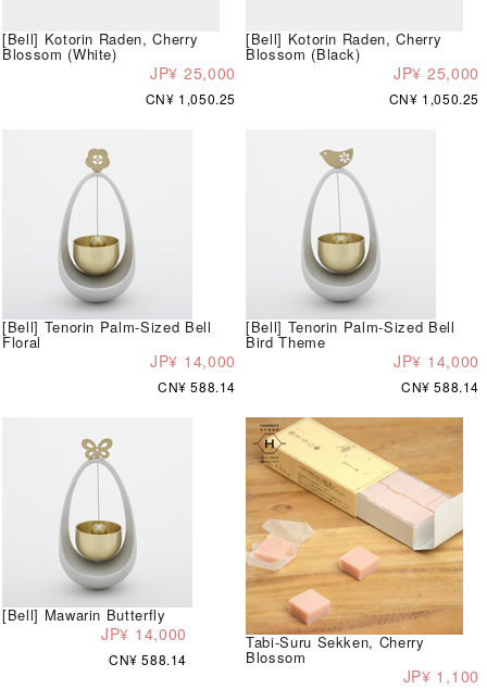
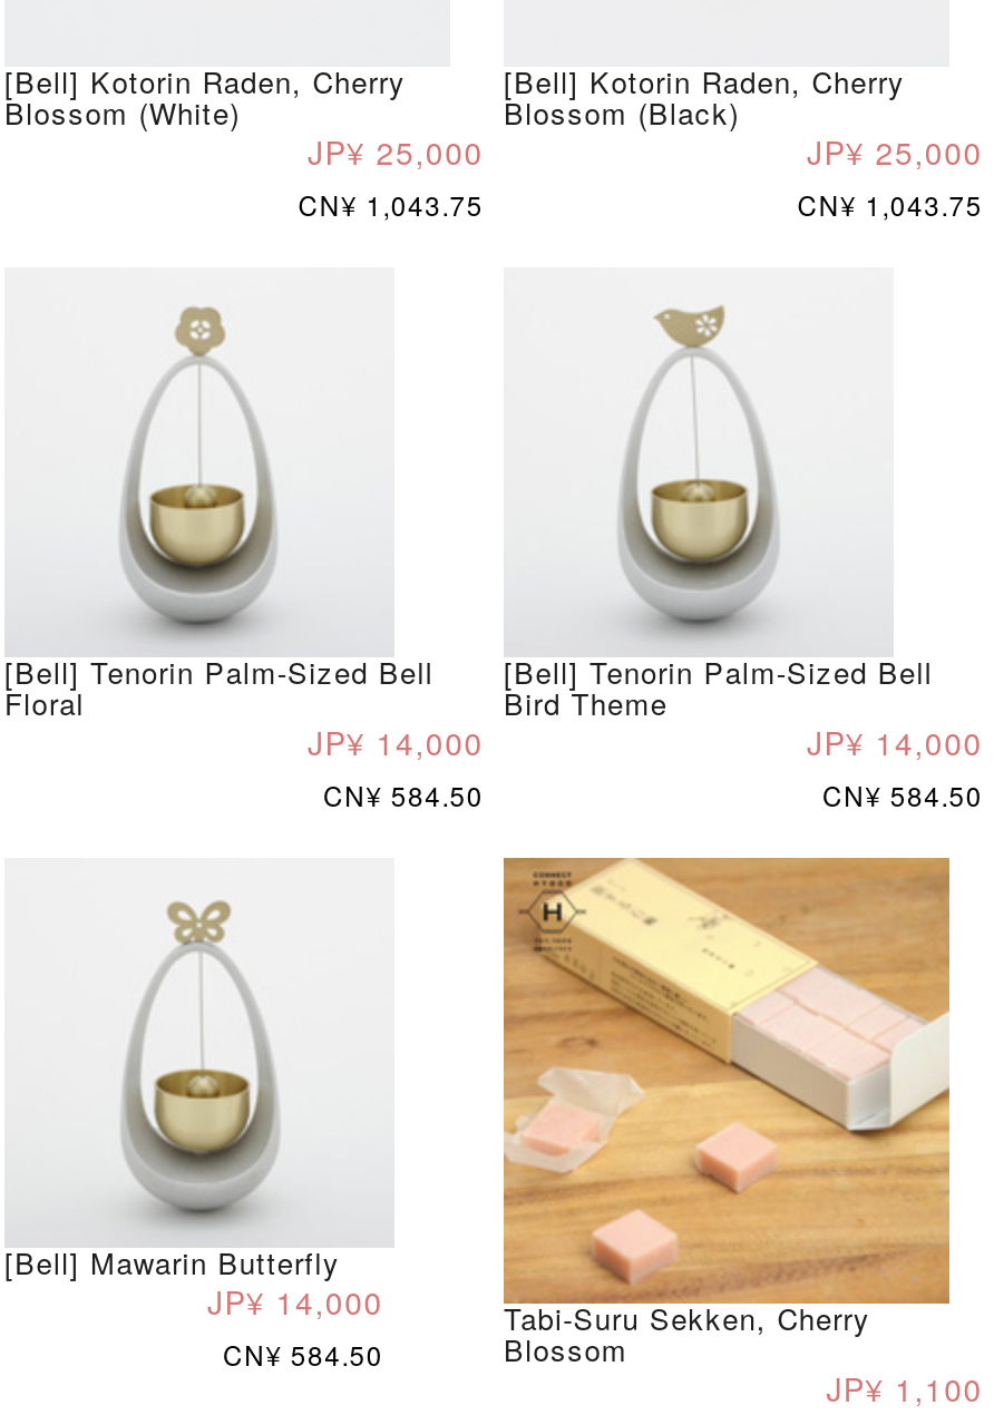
- CN¥ 1,050.25
+ CN¥ 1,043.75

- CN¥ 1,050.25
+ CN¥ 1,043.75

- CN¥ 588.14
+ CN¥ 584.50

- CN¥ 588.14
+ CN¥ 584.50

- CN¥ 588.14
+ CN¥ 584.50
